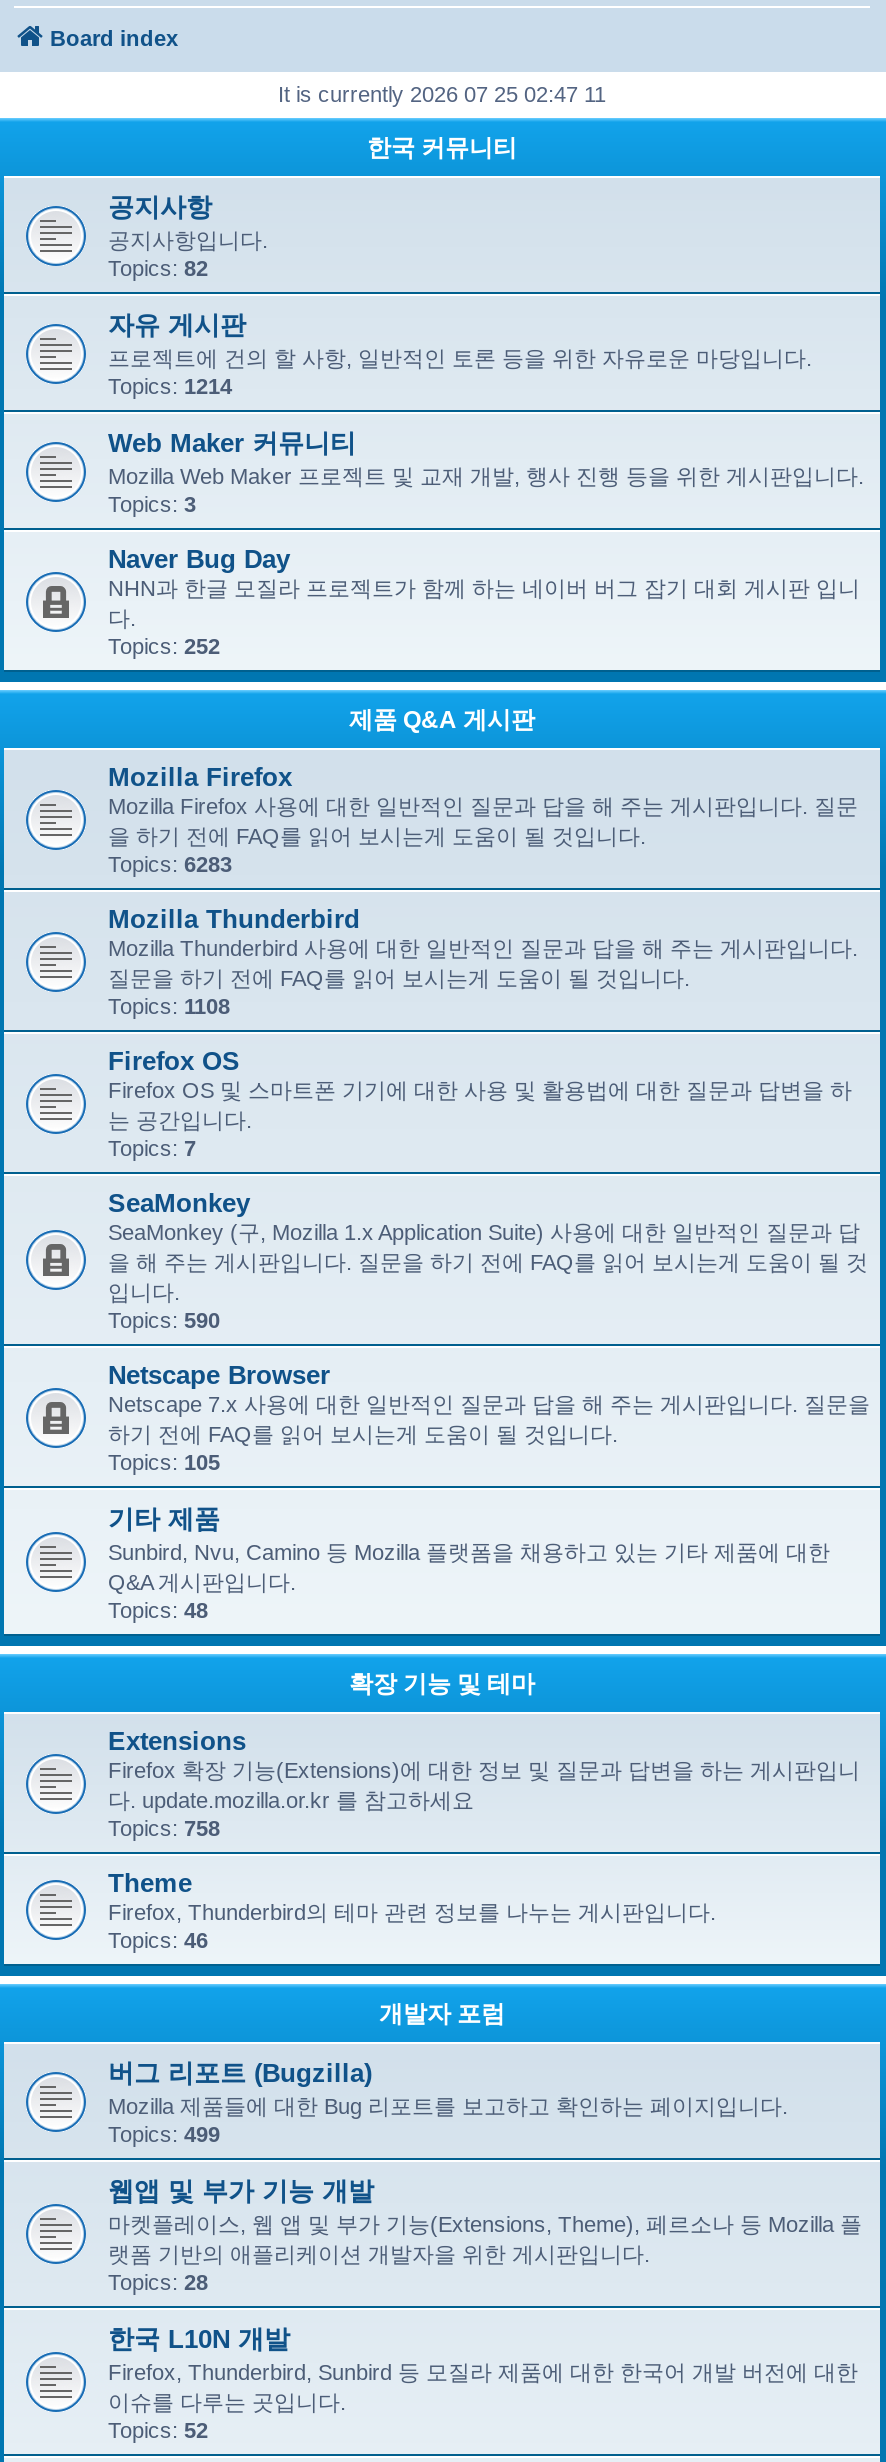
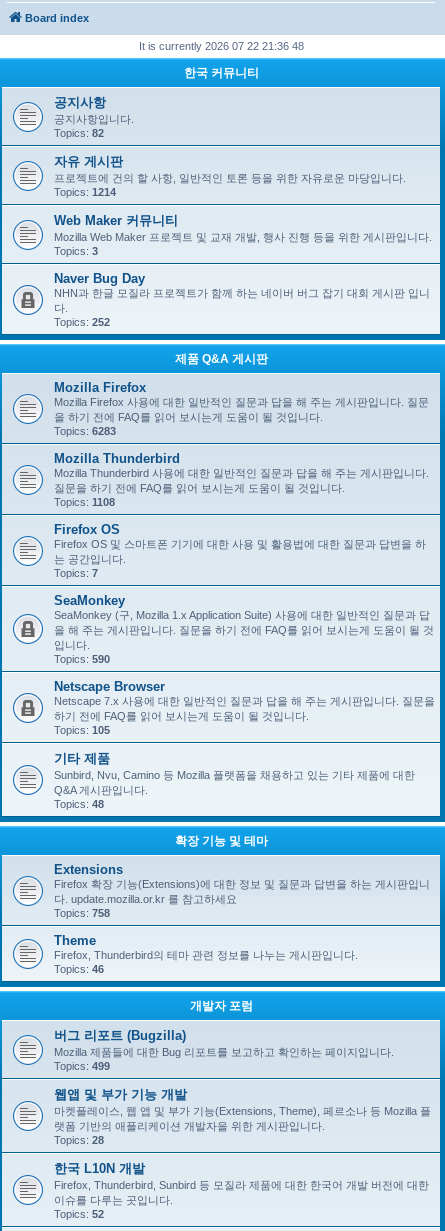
- It is currently 2026 07 25 02:47 11
+ It is currently 2026 07 22 21:36 48
